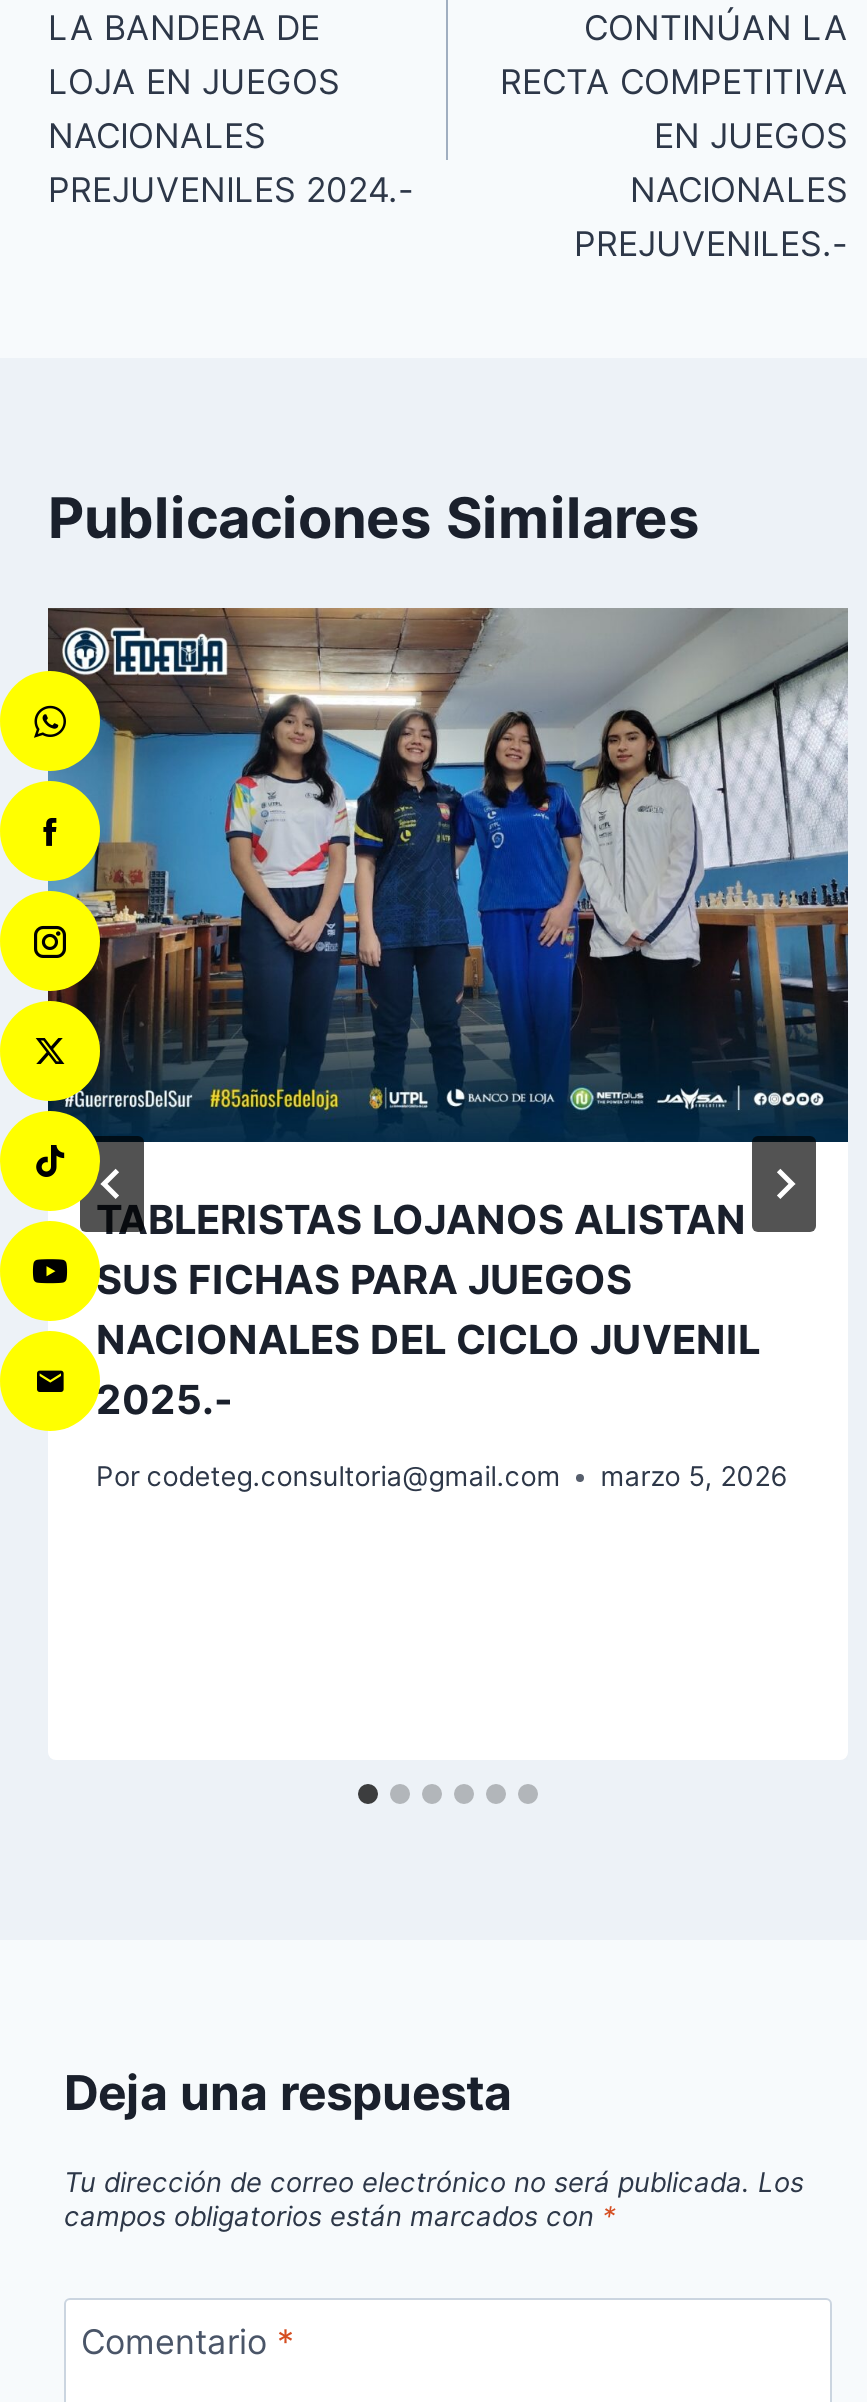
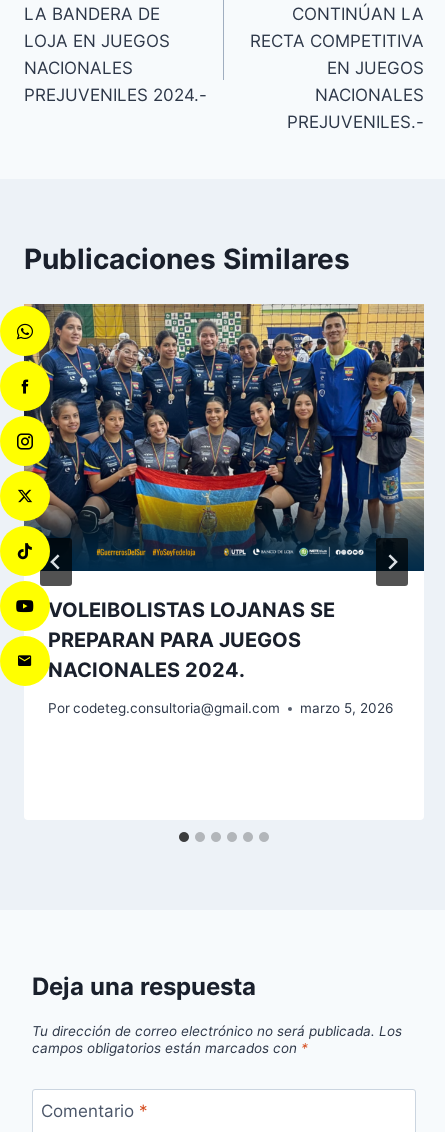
- [image]
- TABLERISTAS LOJANOS ALISTAN
- SUS FICHAS PARA JUEGOS
- NACIONALES DEL CICLO JUVENIL
- 2025.-
+ [image]
+ VOLEIBOLISTAS LOJANAS SE
+ PREPARAN PARA JUEGOS
+ NACIONALES 2024.
